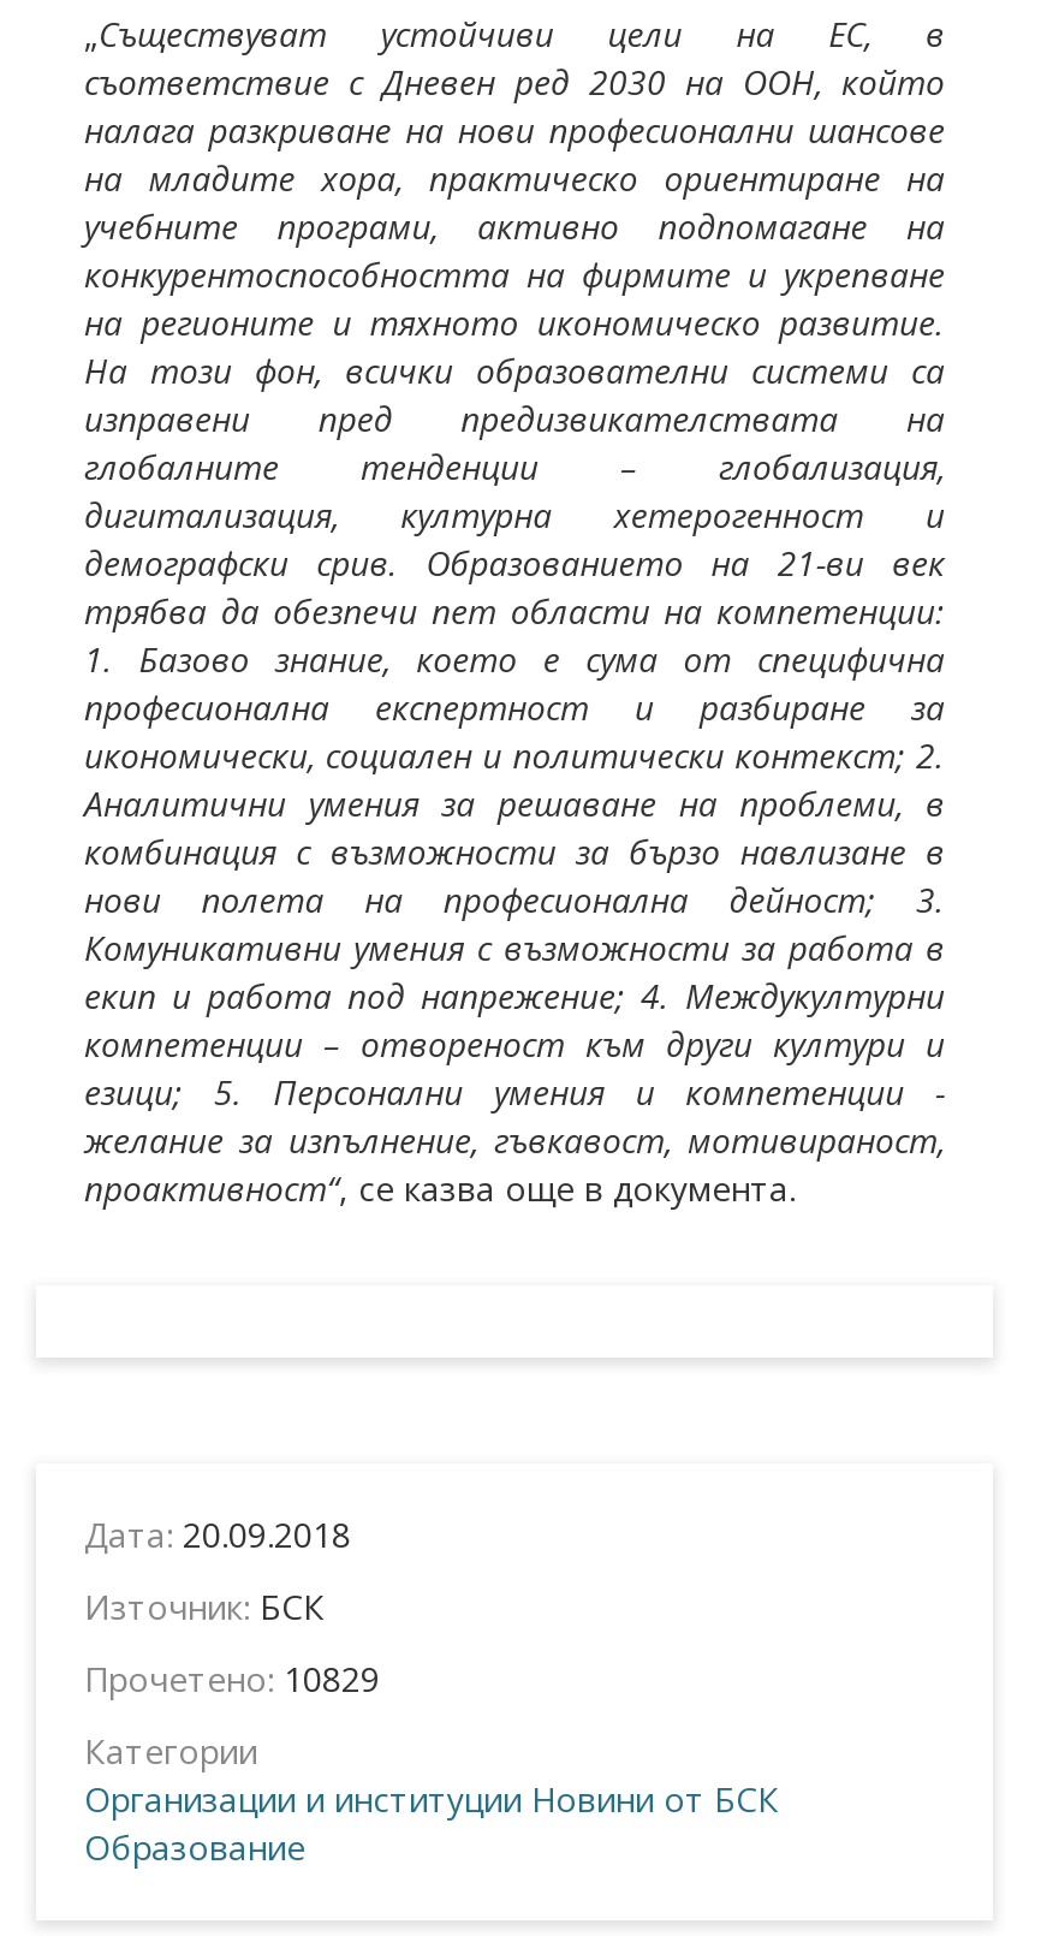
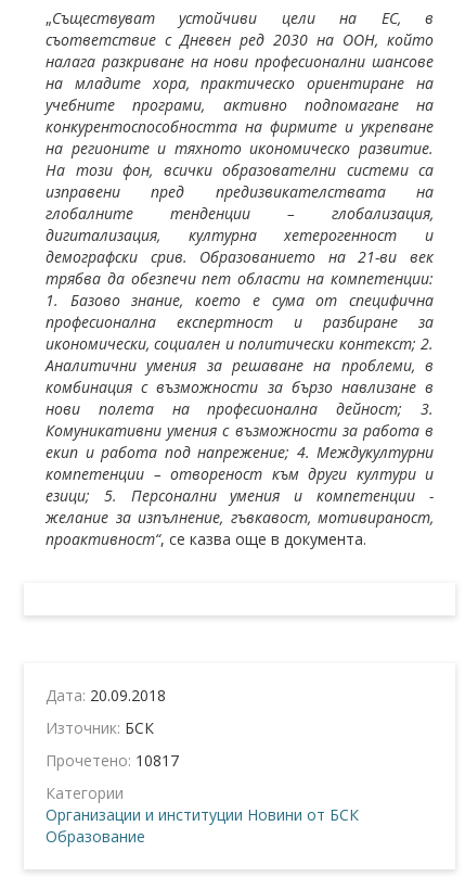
- Прочетено: 10829
+ Прочетено: 10817
